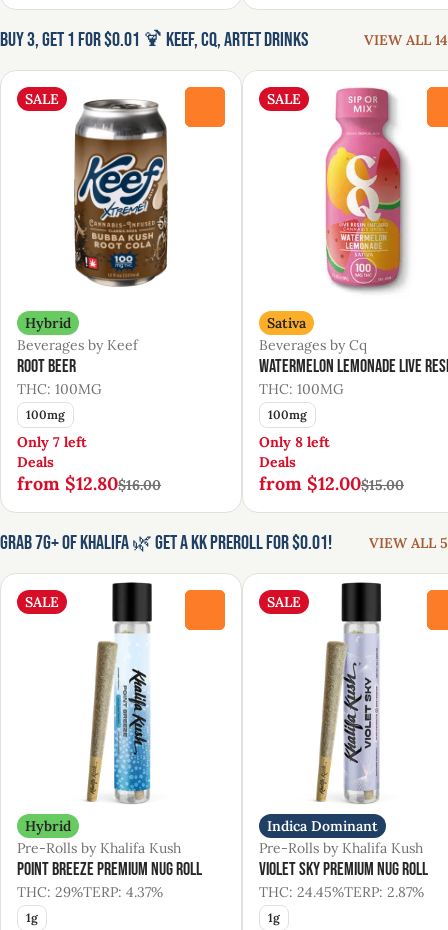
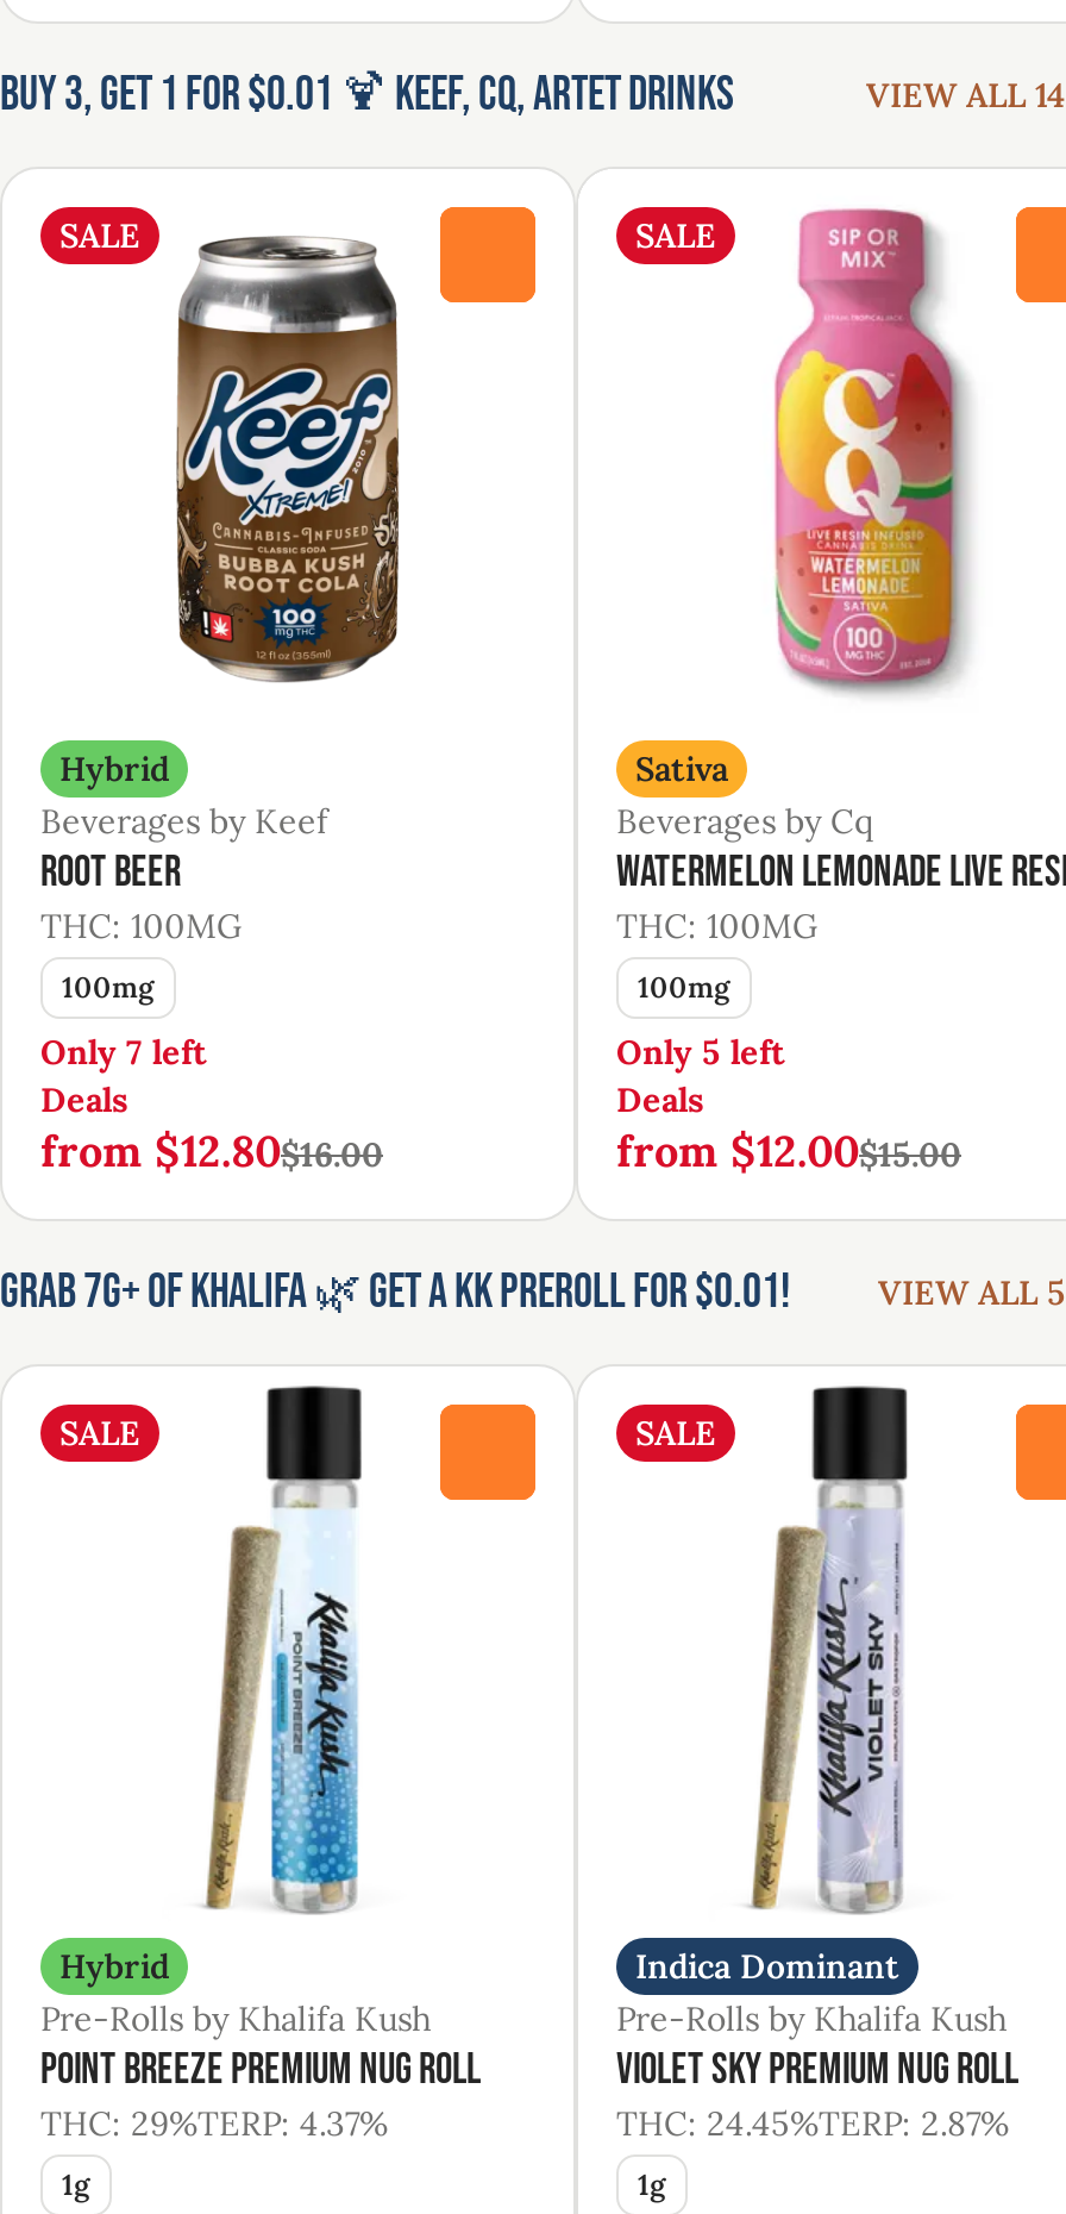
- Only 8 left
+ Only 5 left
